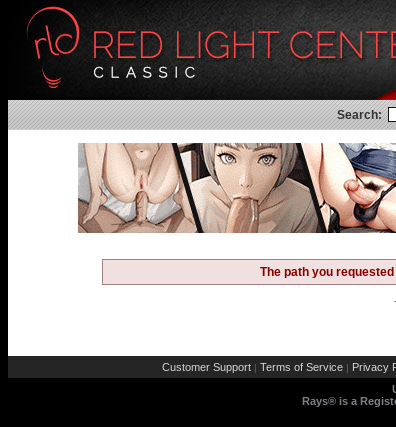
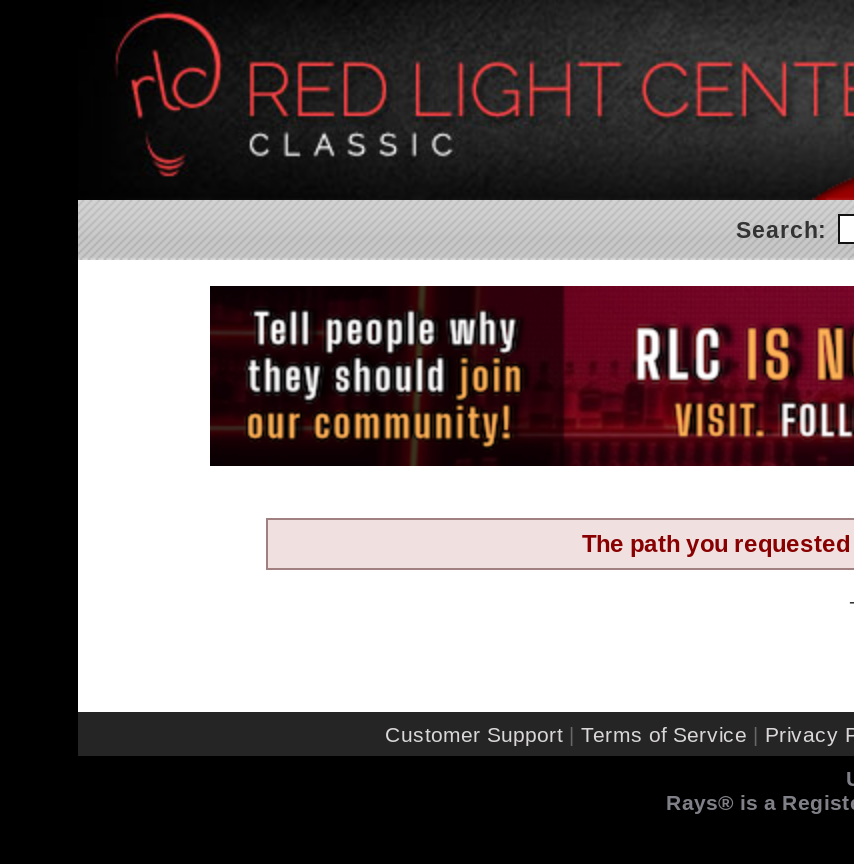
- [image]
+ [image]
